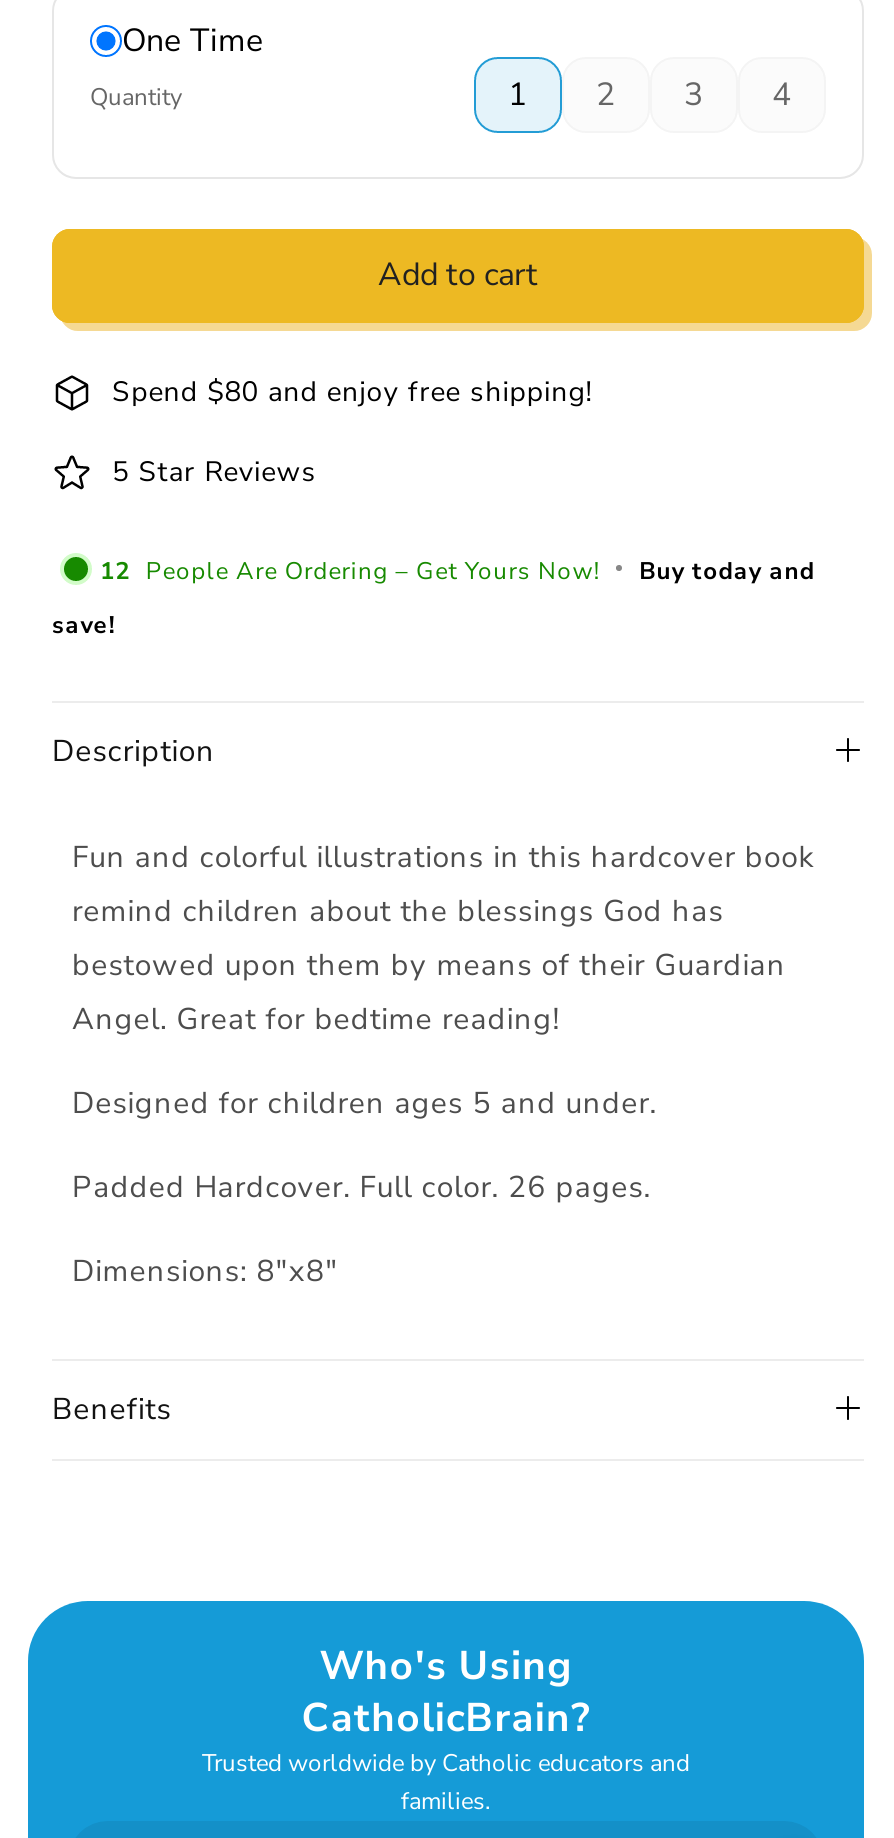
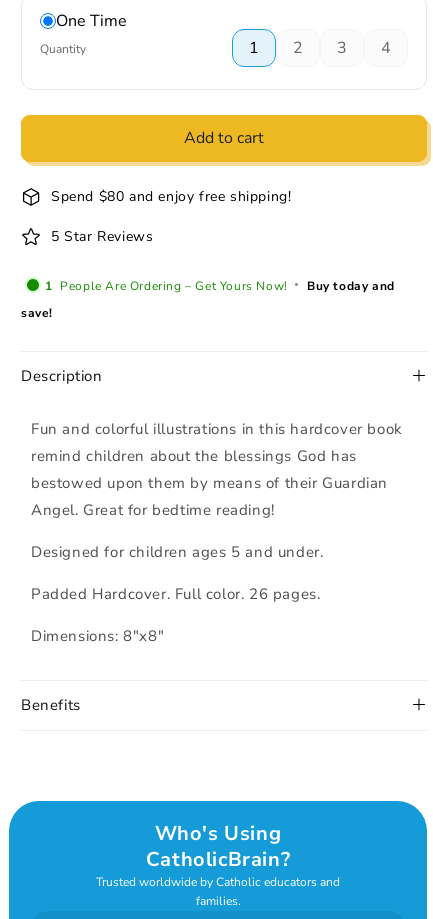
- 12 People Are Ordering – Get Yours Now!
+ 1 People Are Ordering – Get Yours Now!
